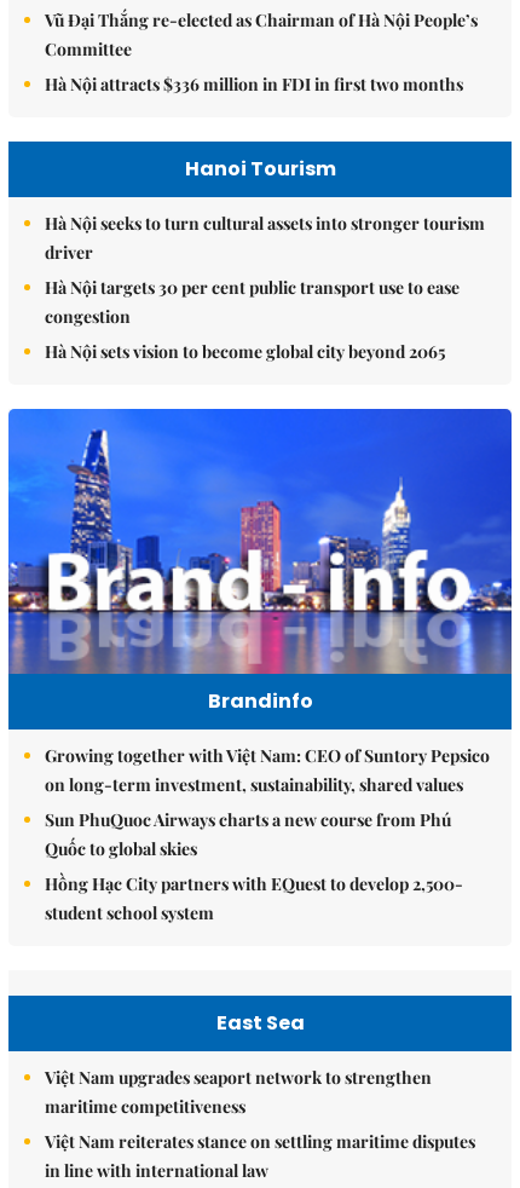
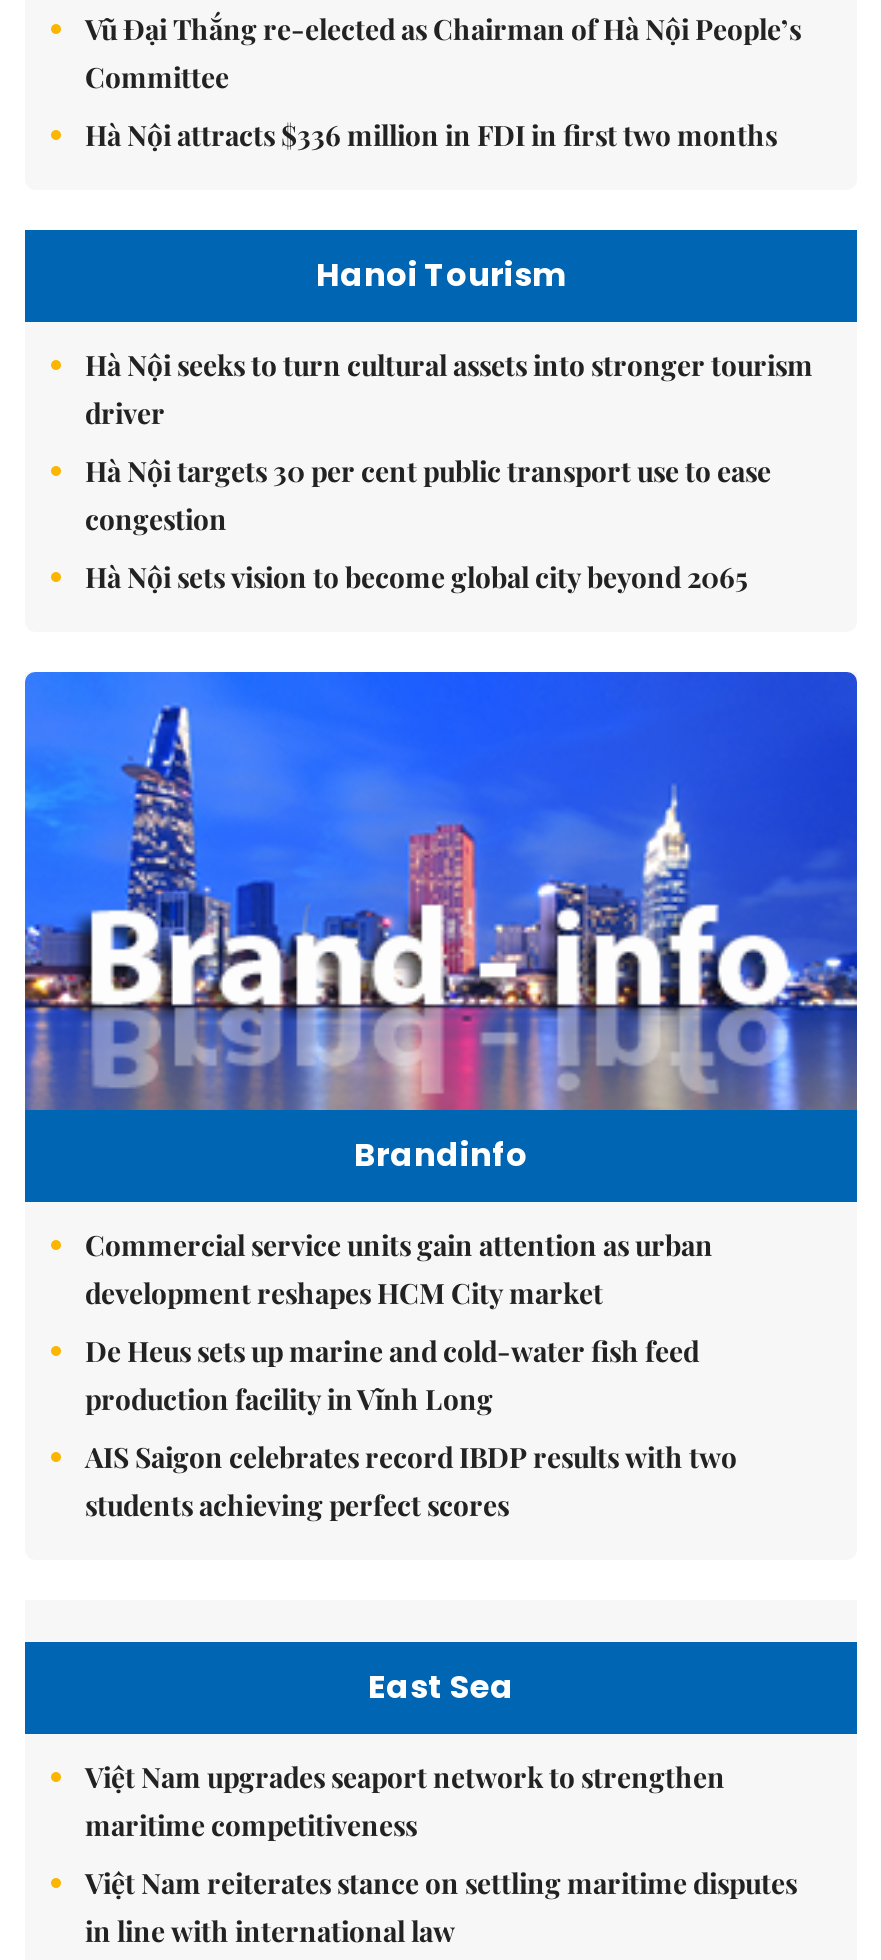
- Growing together with Việt Nam: CEO of Suntory Pepsico
- on long-term investment, sustainability, shared values
+ Commercial service units gain attention as urban
+ development reshapes HCM City market

- Sun PhuQuoc Airways charts a new course from Phú
- Quốc to global skies
+ De Heus sets up marine and cold-water fish feed
+ production facility in Vĩnh Long

- Hồng Hạc City partners with EQuest to develop 2,500-
- student school system
+ AIS Saigon celebrates record IBDP results with two
+ students achieving perfect scores
